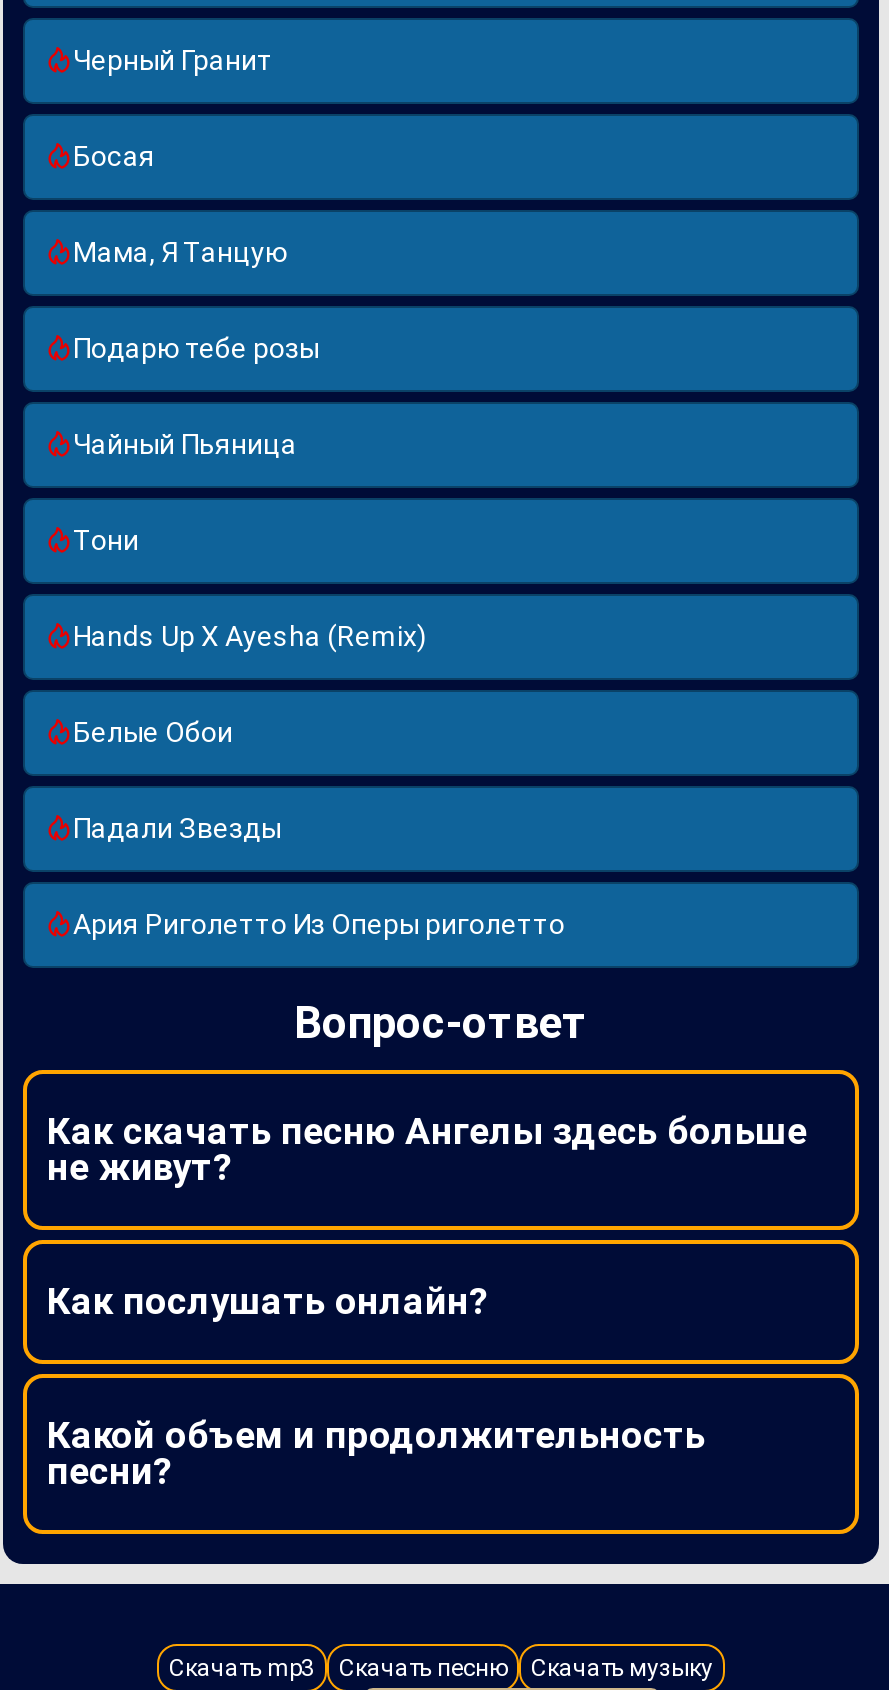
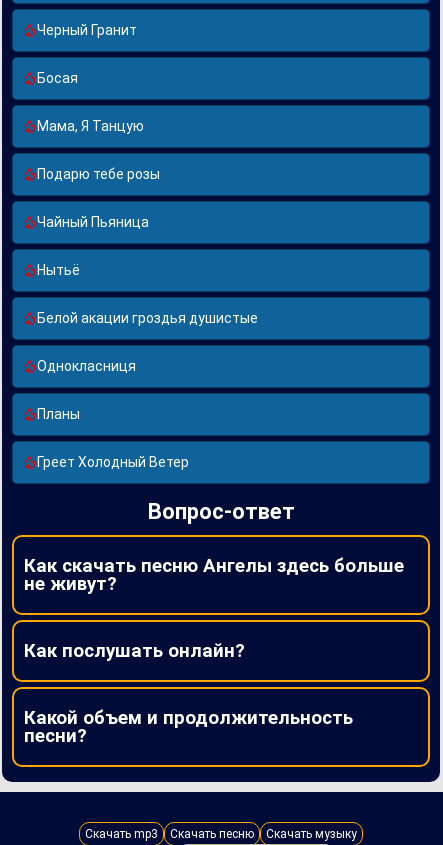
- Тони
+ Нытьё

- Hands Up X Ayesha (Remix)
+ Белой акации гроздья душистые

- Белые Обои
+ Однокласниця

- Падали Звезды
+ Планы

- Ария Риголетто Из Оперы риголетто
+ Греет Холодный Ветер
